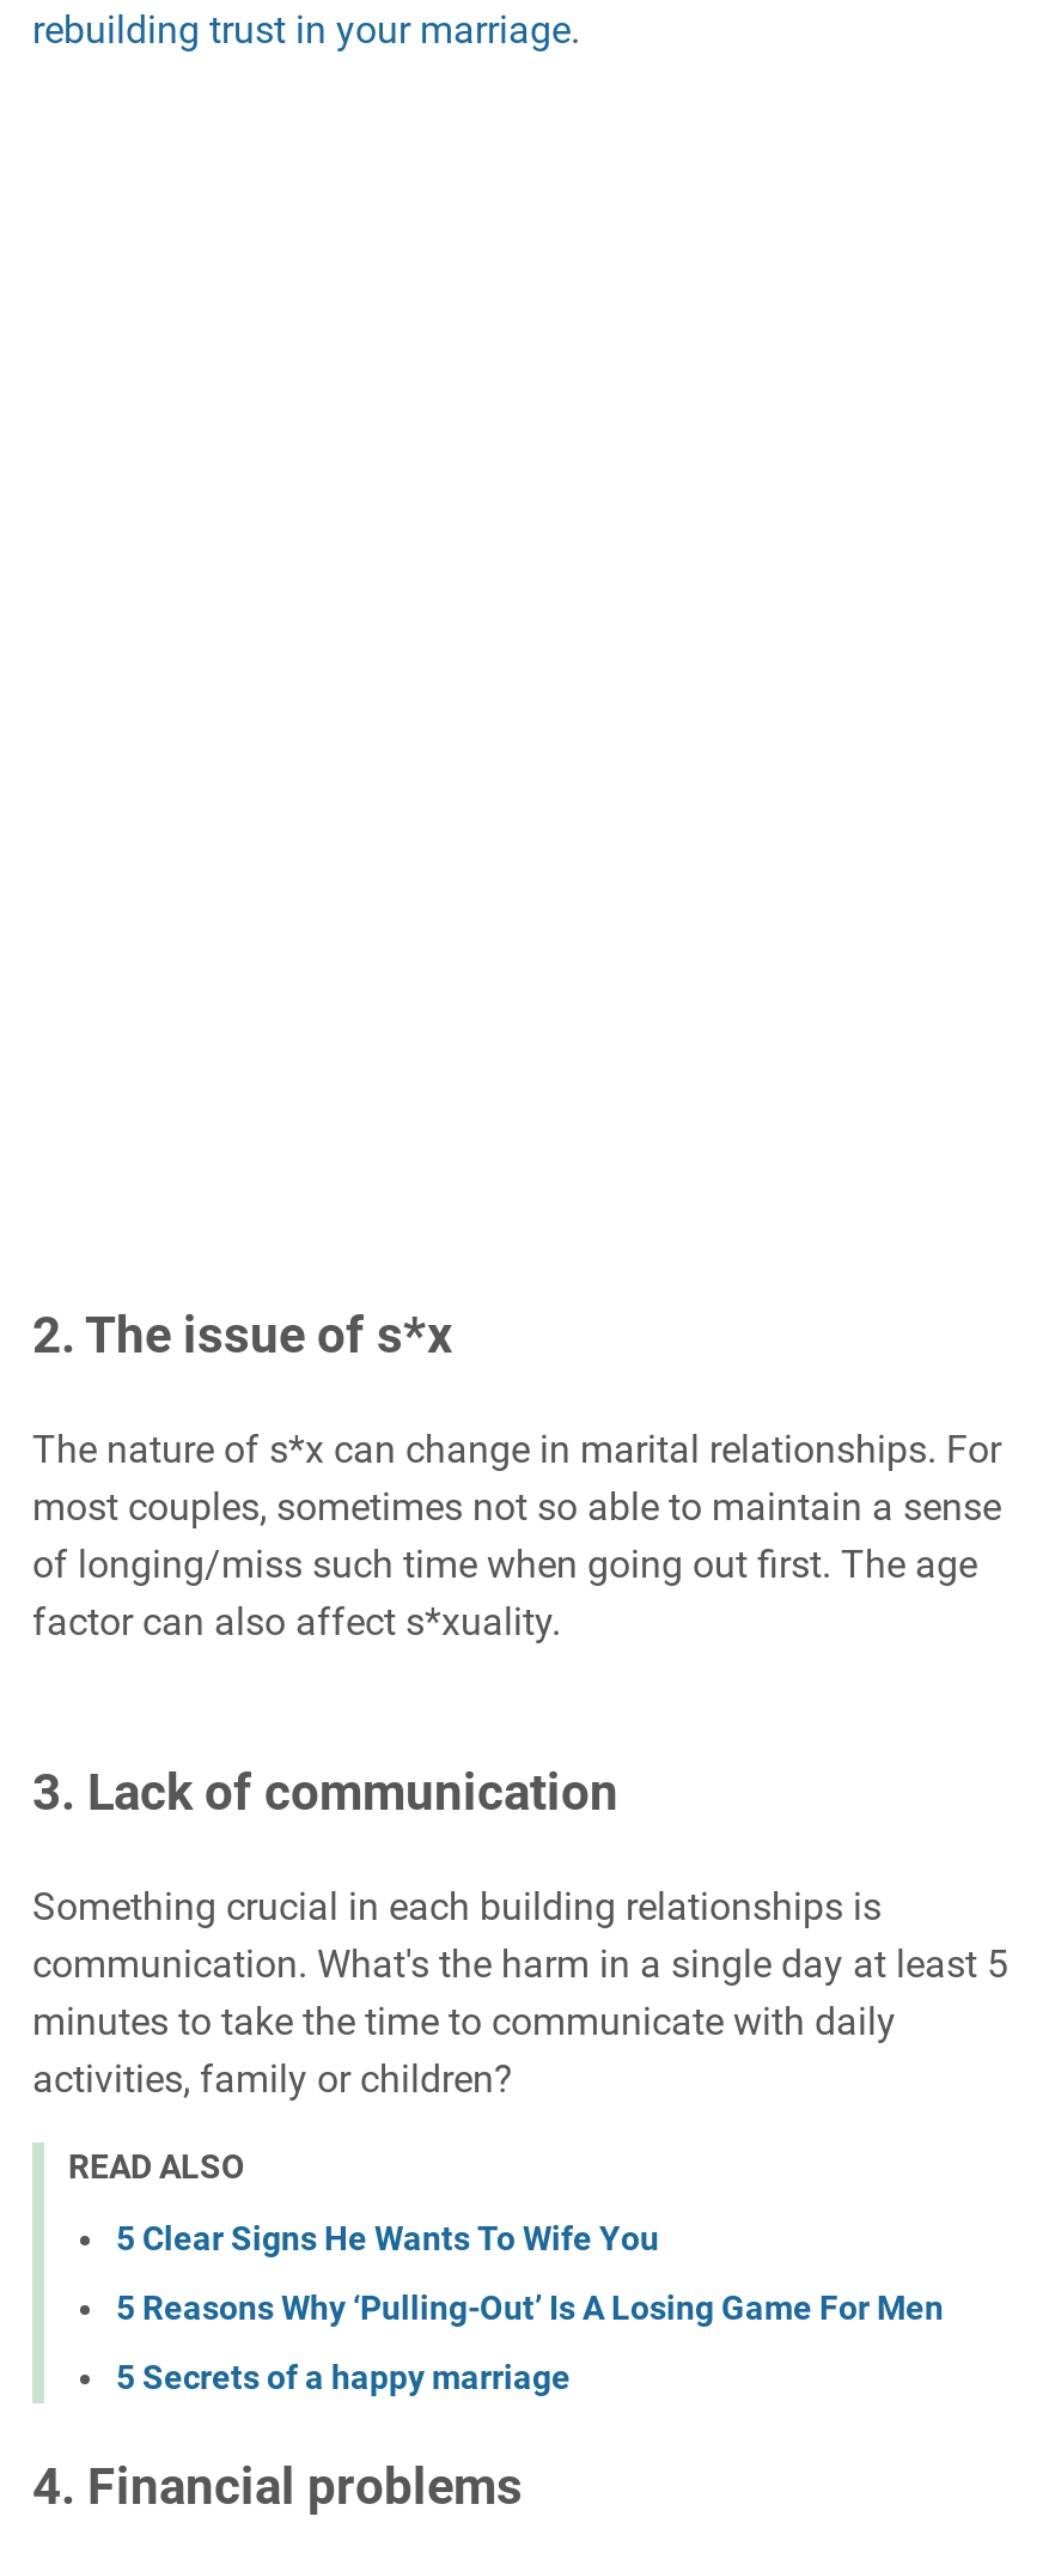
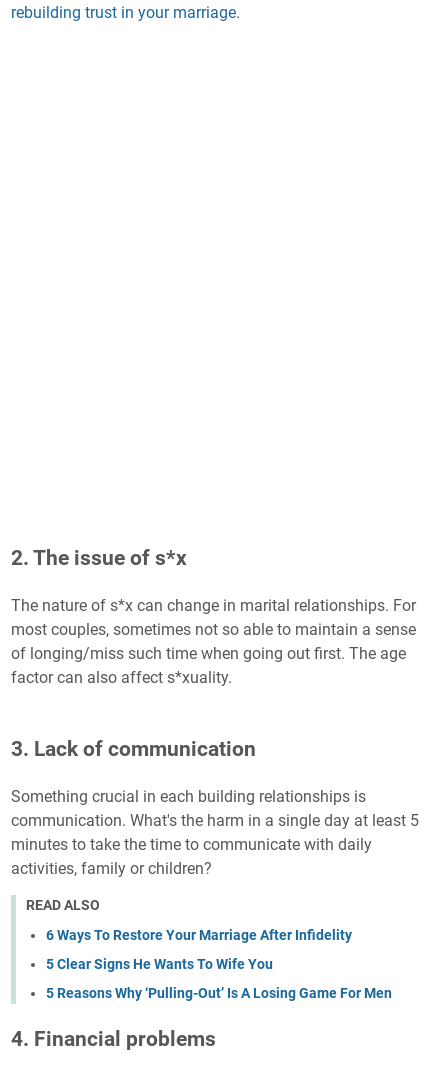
+ 6 Ways To Restore Your Marriage After Infidelity

moved down: 5 Clear Signs He Wants To Wife You | 5 Reasons Why ‘Pulling-Out’ Is A Losing Game For Men

- 5 Secrets of a happy marriage
